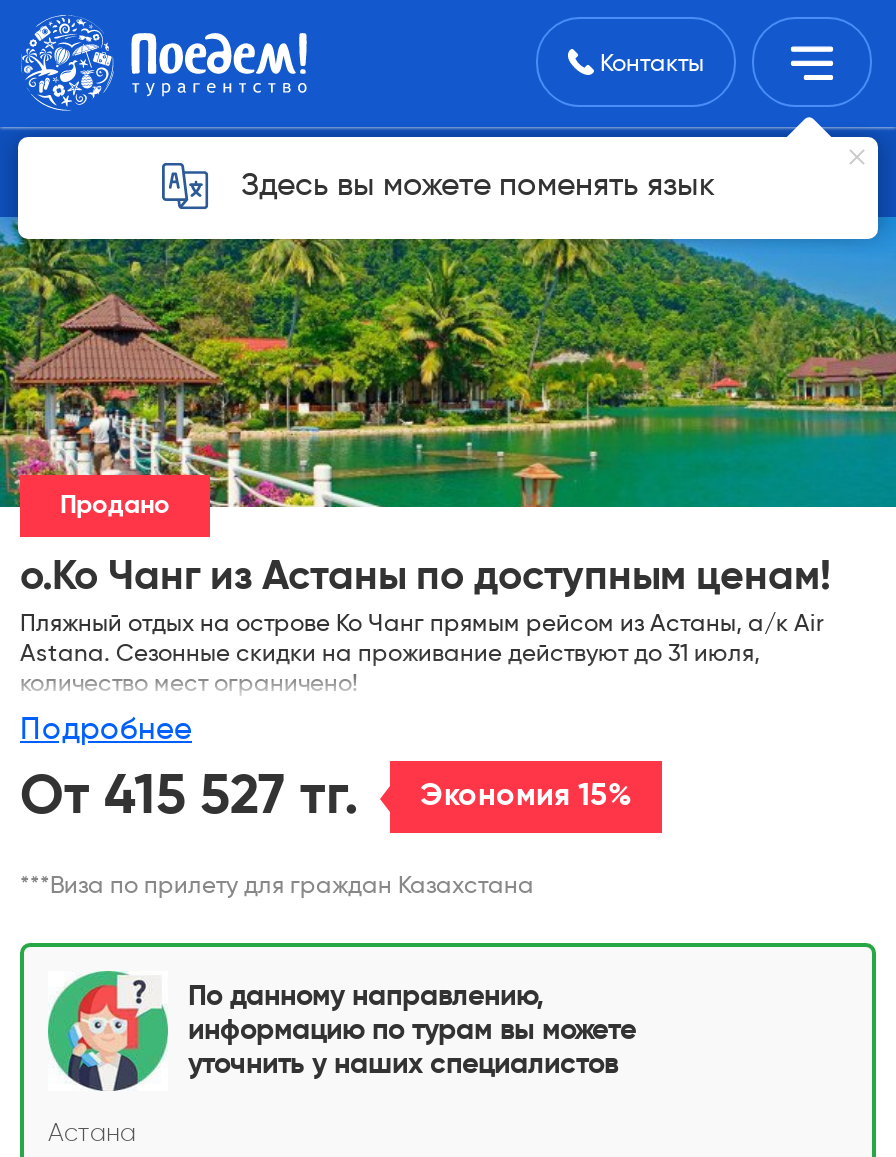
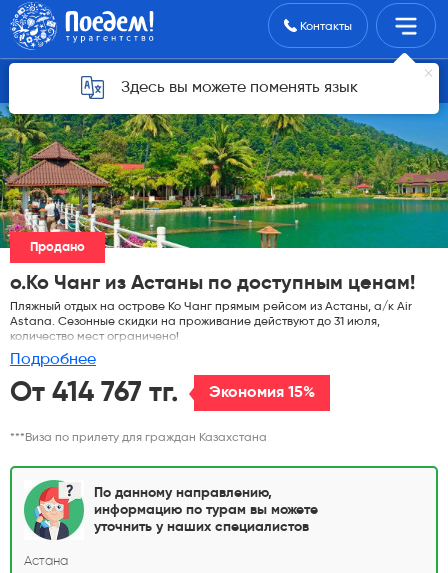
- От 415 527 тг. Экономия 15%
+ От 414 767 тг. Экономия 15%
